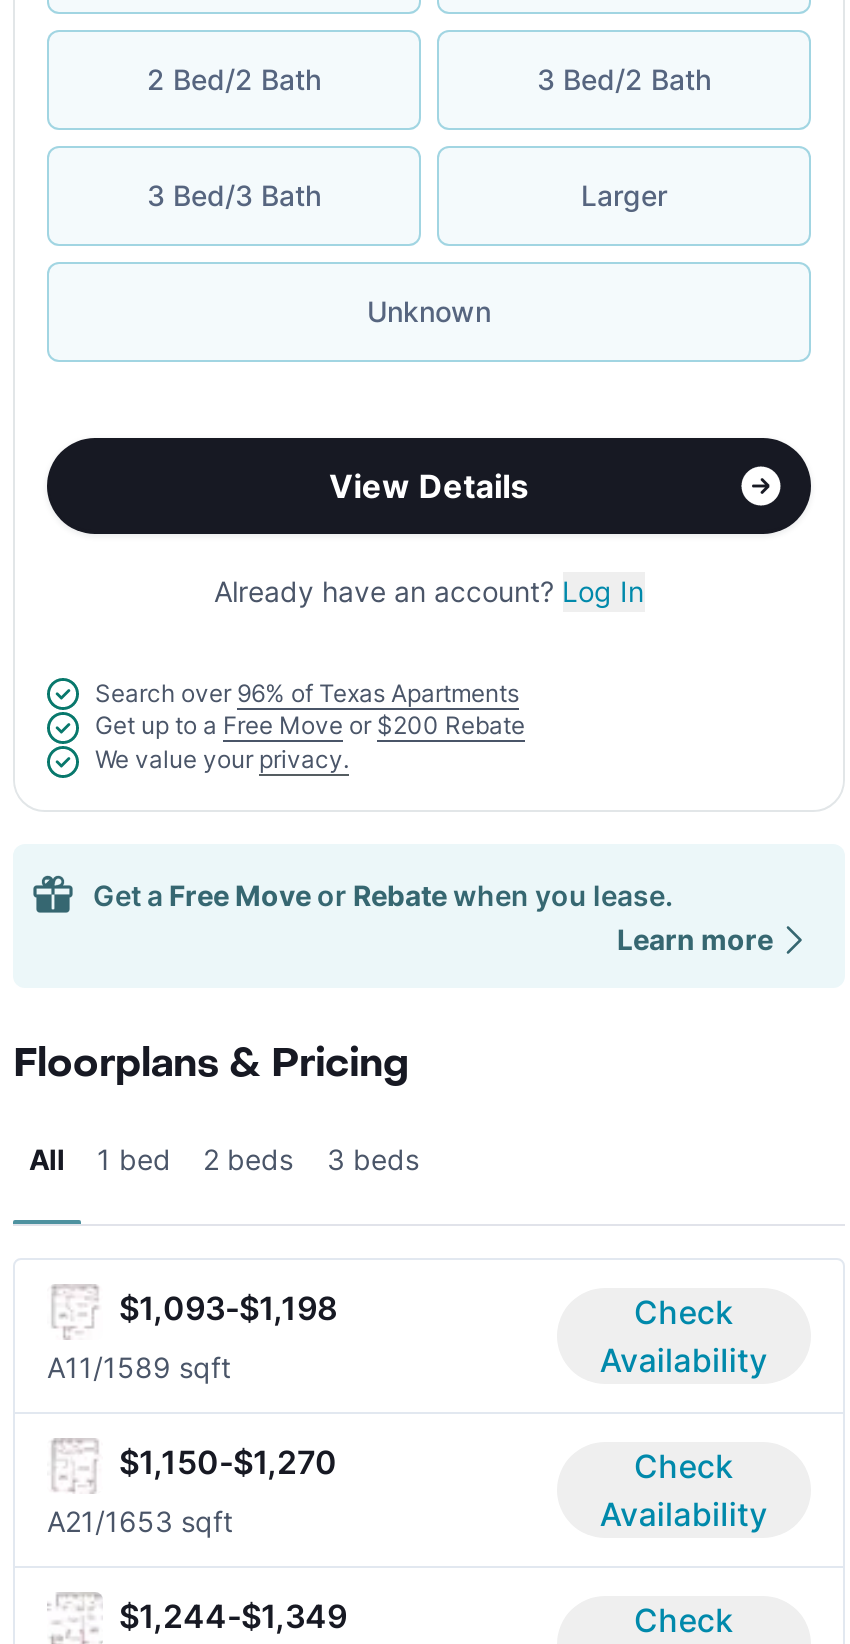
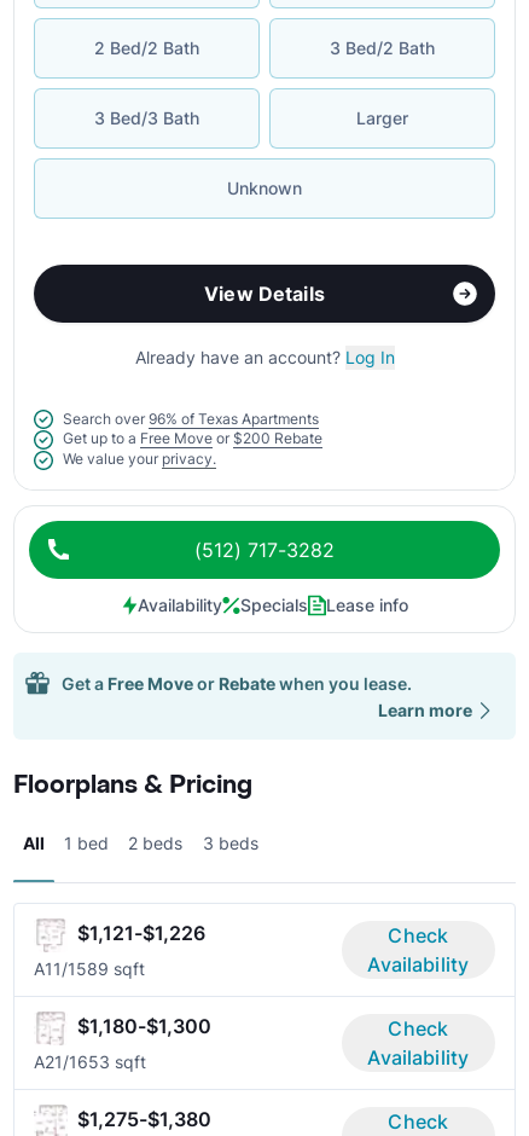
+ (512) 717-3282
+ Availability
+ Specials
+ Lease info

- $1,093-$1,198
+ $1,121-$1,226

- $1,150-$1,270
+ $1,180-$1,300

- $1,244-$1,349
+ $1,275-$1,380
